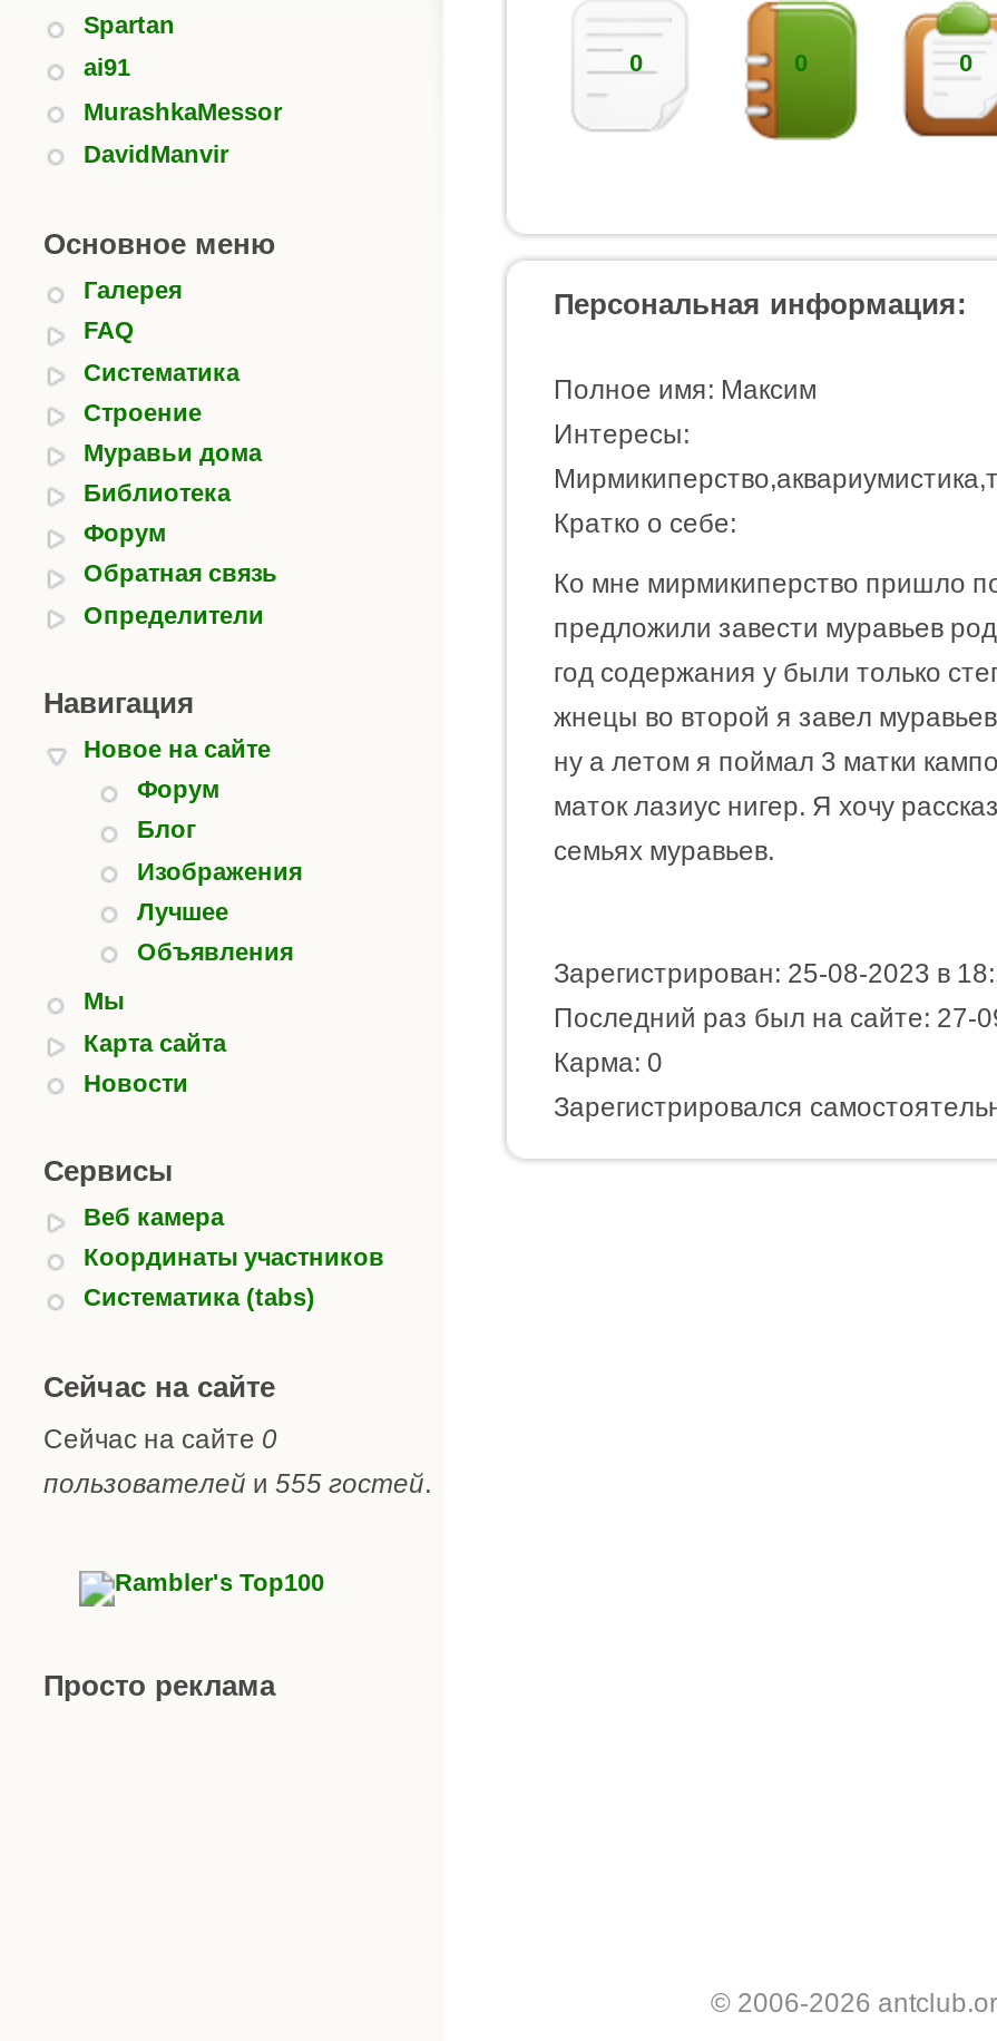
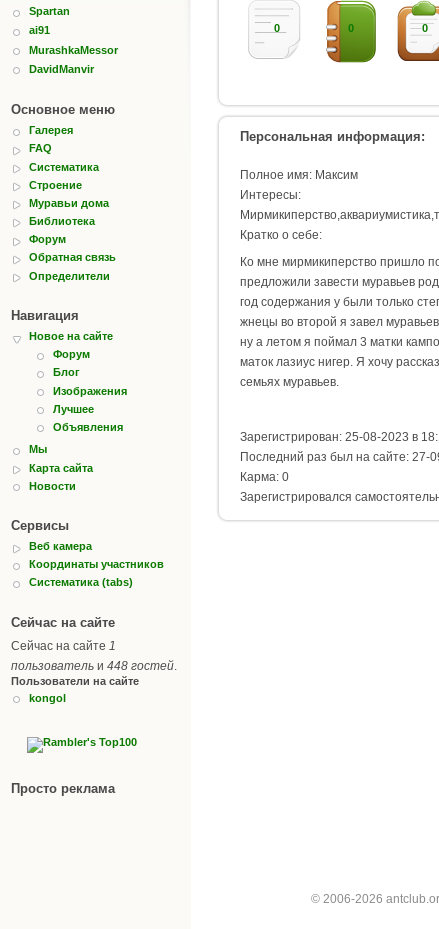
- Сейчас на сайте 0
- пользователей и 555 гостей.
+ Сейчас на сайте 1
+ пользователь и 448 гостей.
+ Пользователи на сайте
+ kongol

moved down: Просто реклама
